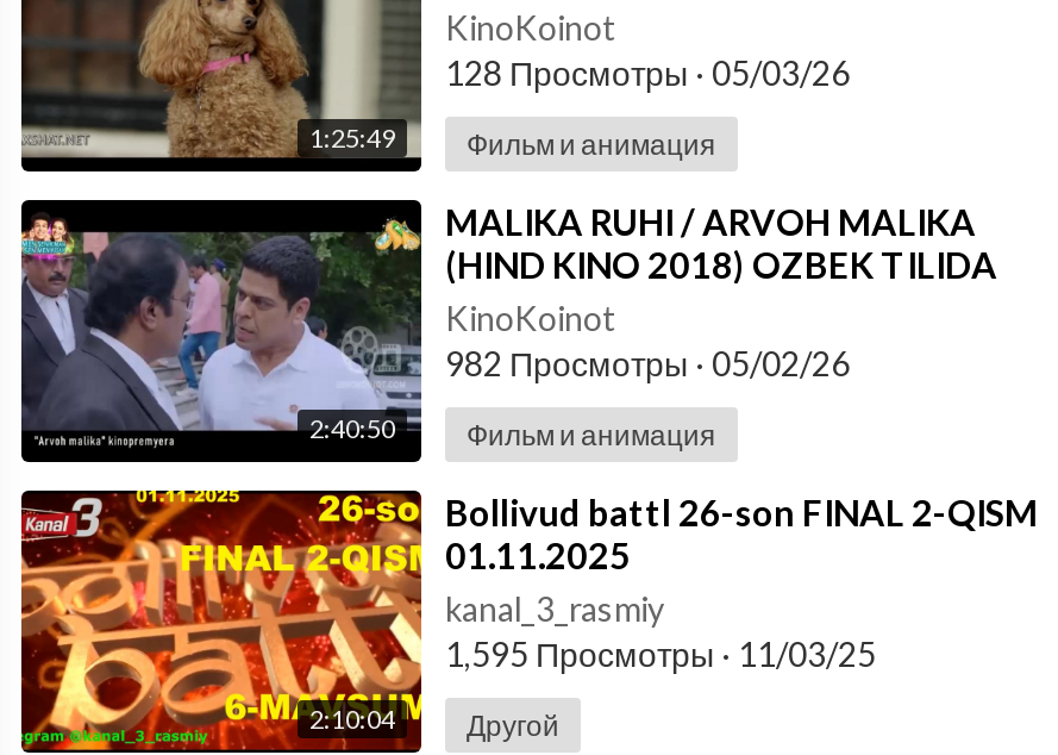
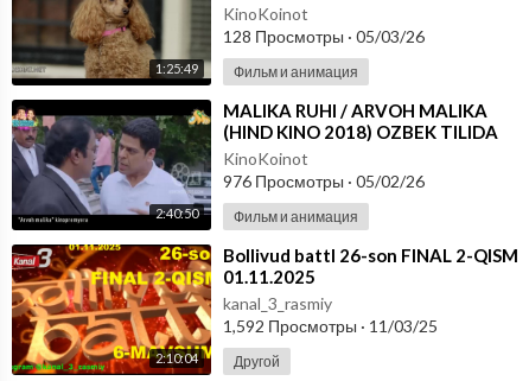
- 982 Просмотры · 05/02/26
+ 976 Просмотры · 05/02/26

- 1,595 Просмотры · 11/03/25
+ 1,592 Просмотры · 11/03/25
